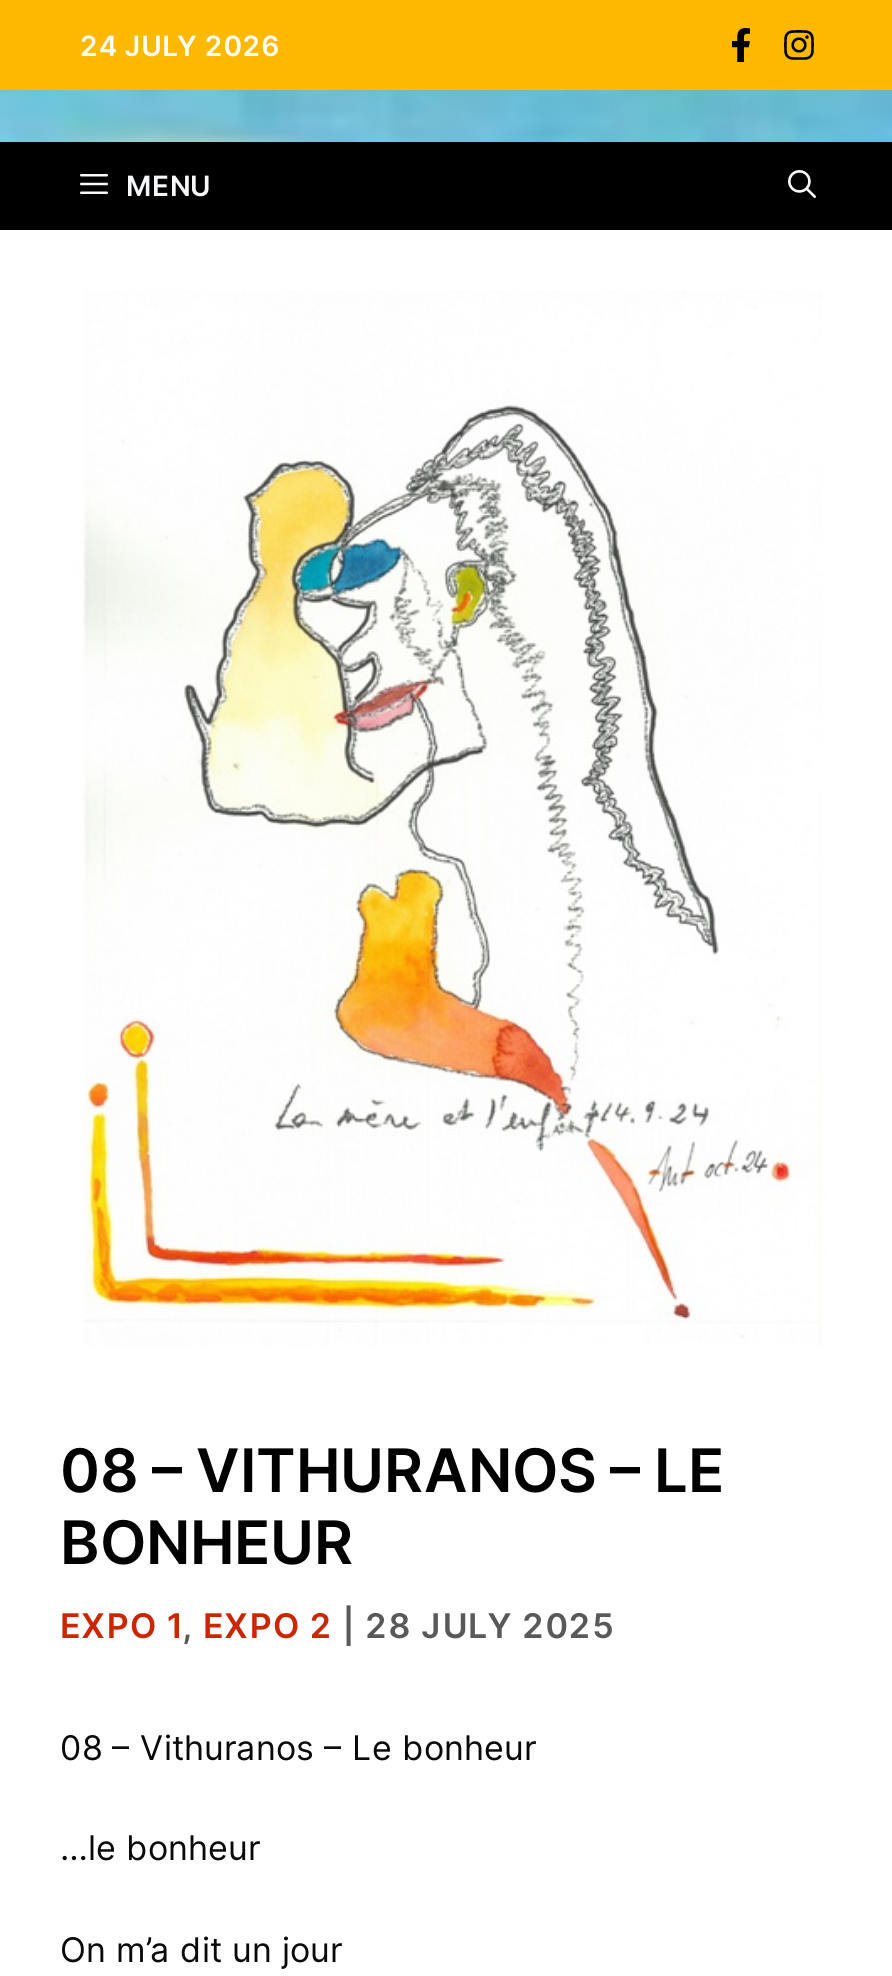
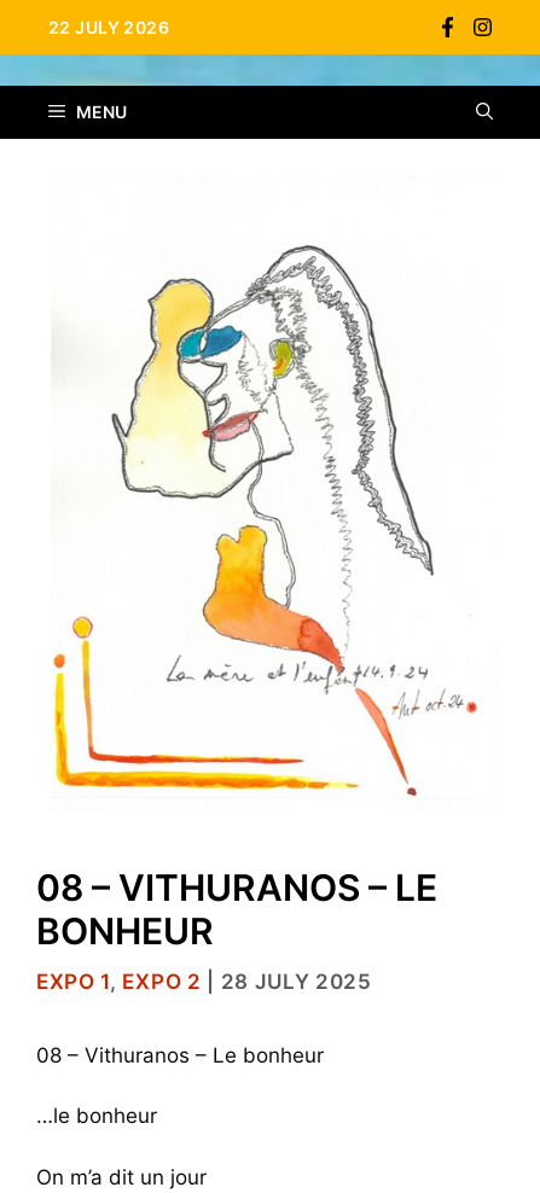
- 24 JULY 2026
+ 22 JULY 2026
